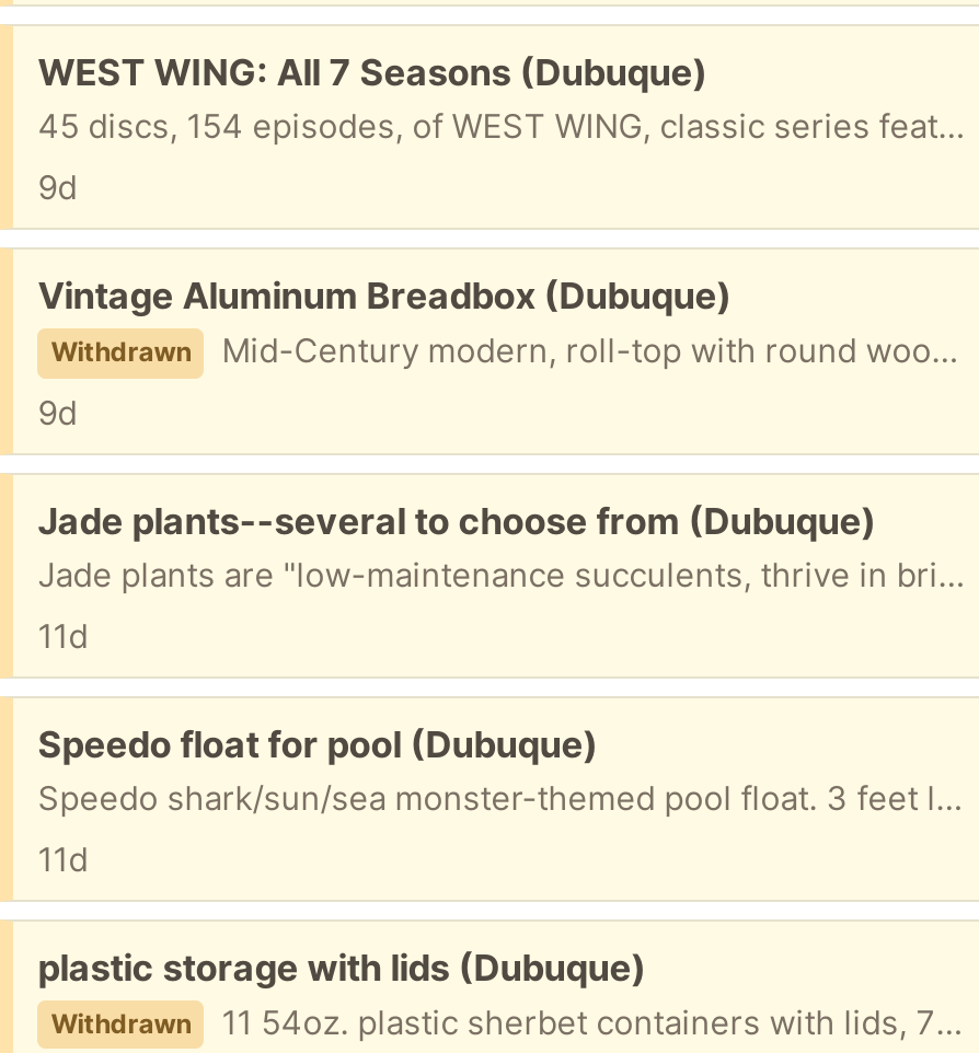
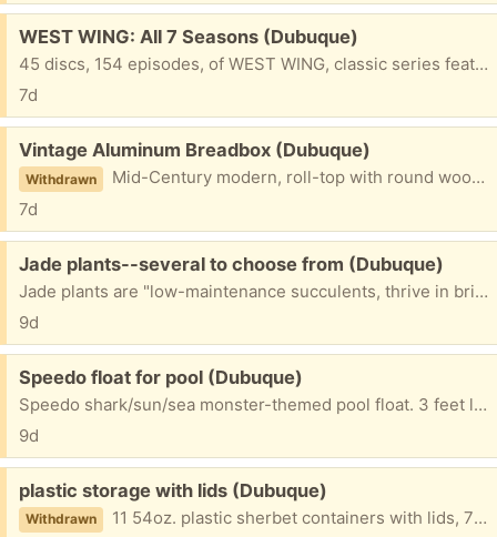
- 9d
+ 7d

- 9d
+ 7d

- 11d
+ 9d

- 11d
+ 9d
